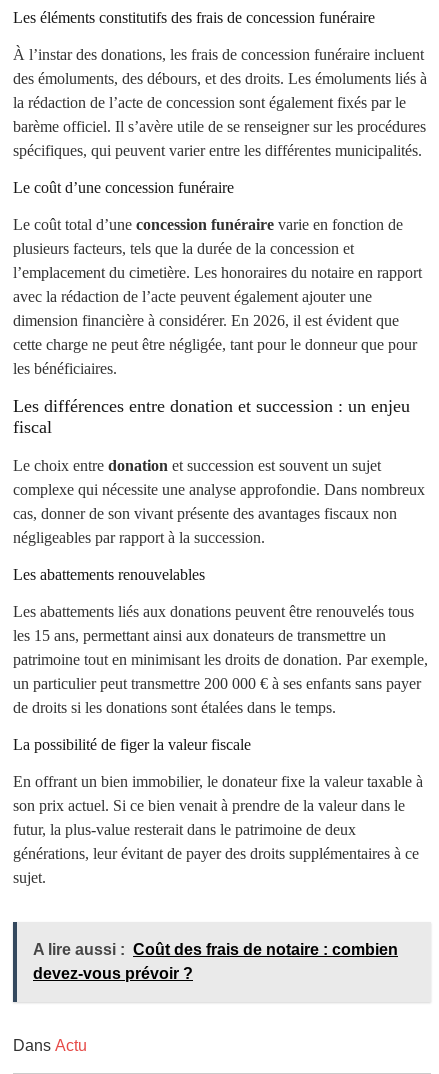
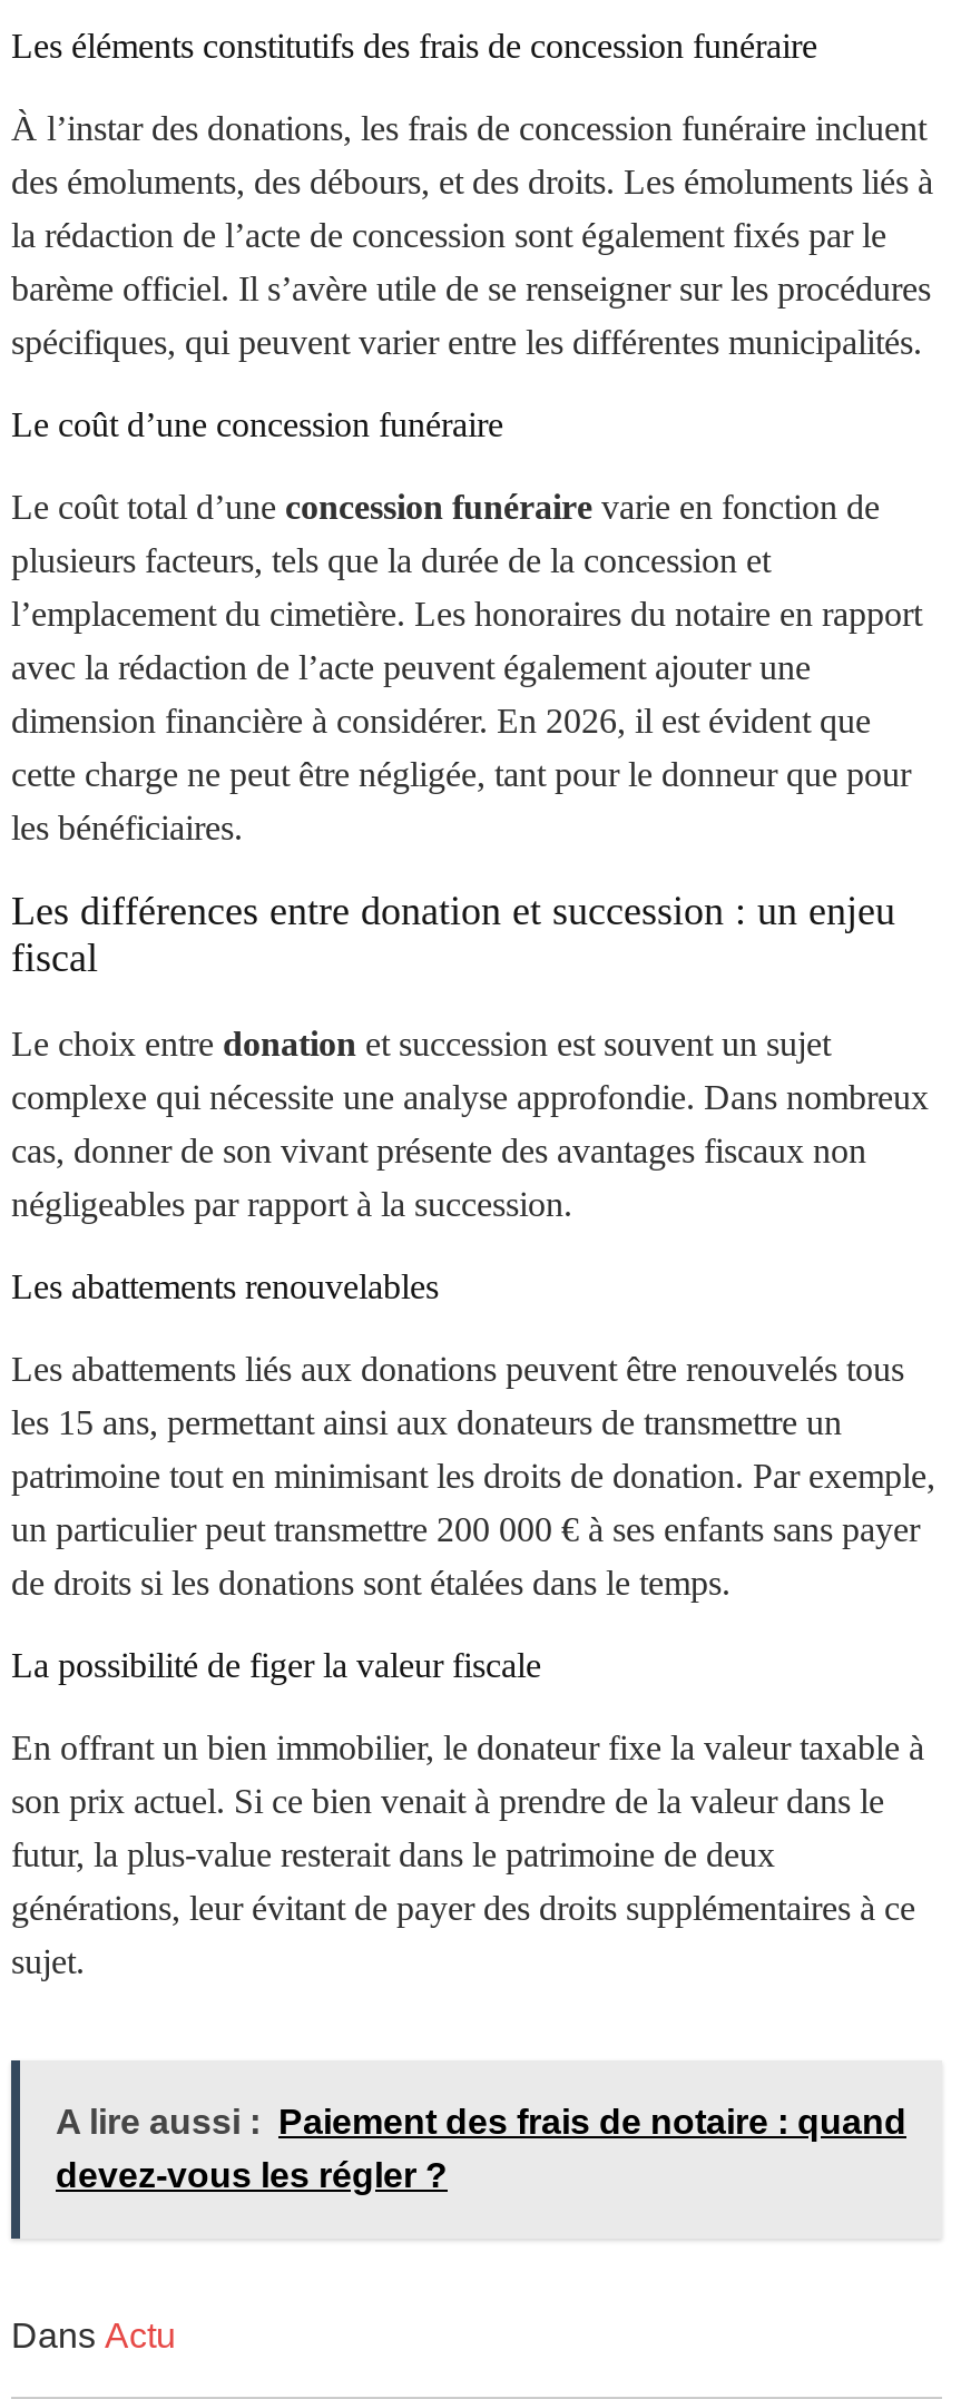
- A lire aussi : Coût des frais de notaire : combien
- devez-vous prévoir ?
+ A lire aussi : Paiement des frais de notaire : quand
+ devez-vous les régler ?
